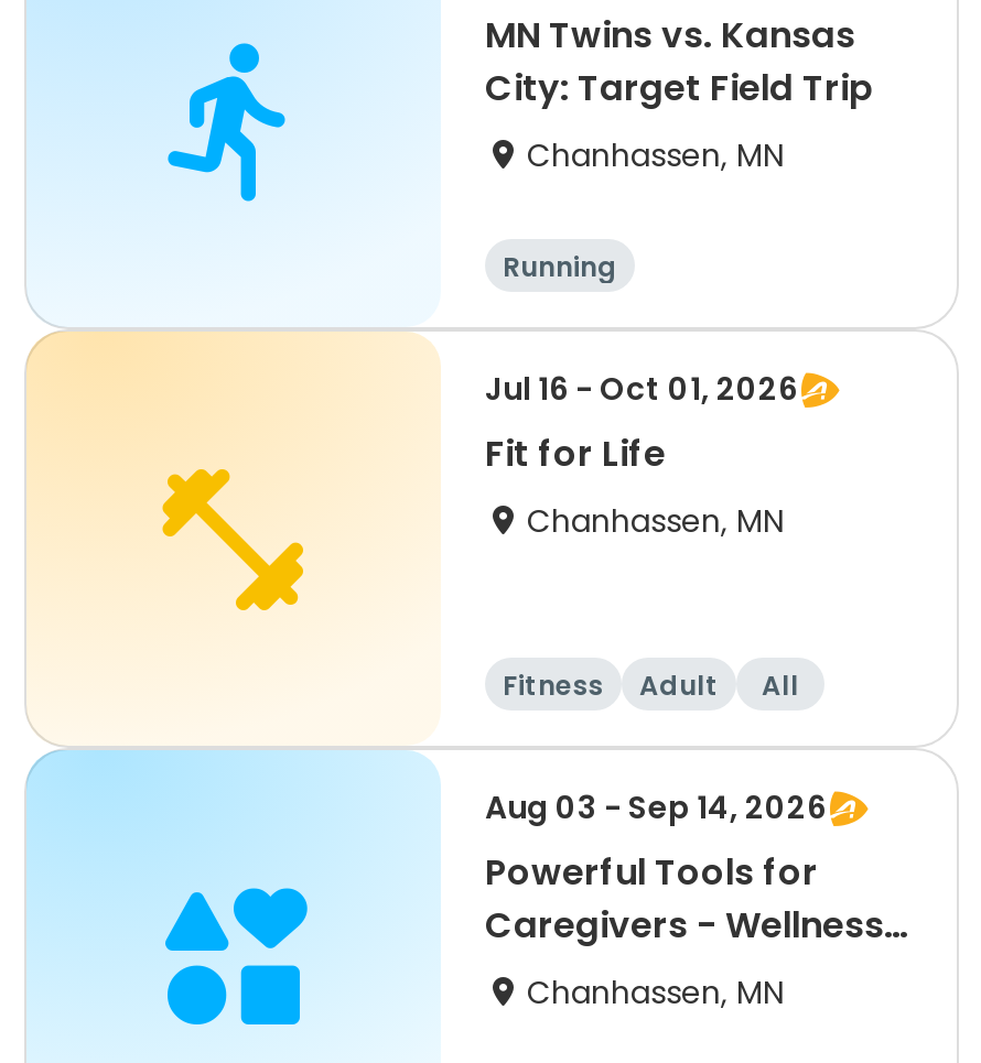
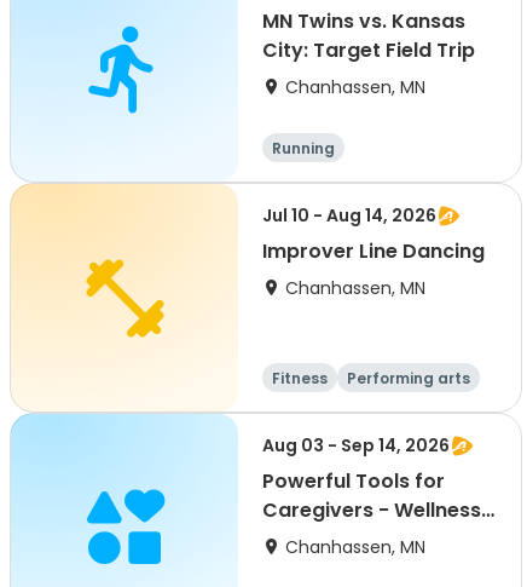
- Jul 16 - Oct 01, 2026
- Fit for Life
+ Jul 10 - Aug 14, 2026
+ Improver Line Dancing

- Adult
- All
+ Performing arts
